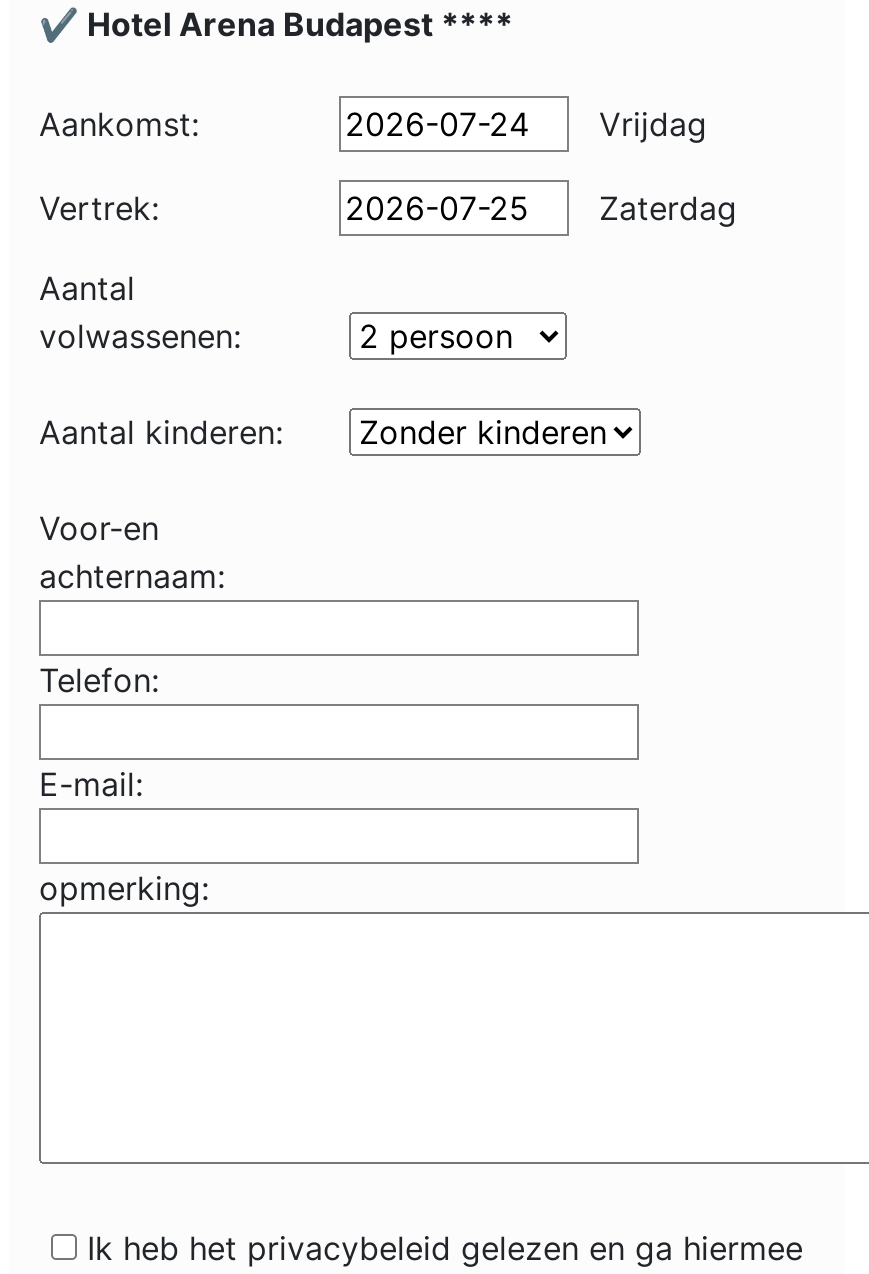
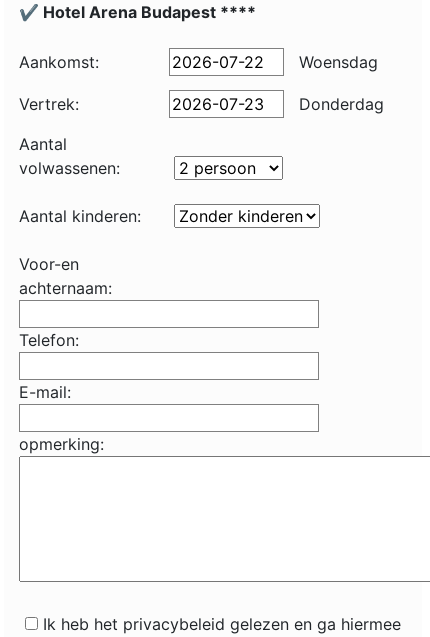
- Vrijdag
+ Woensdag

- Zaterdag
+ Donderdag
